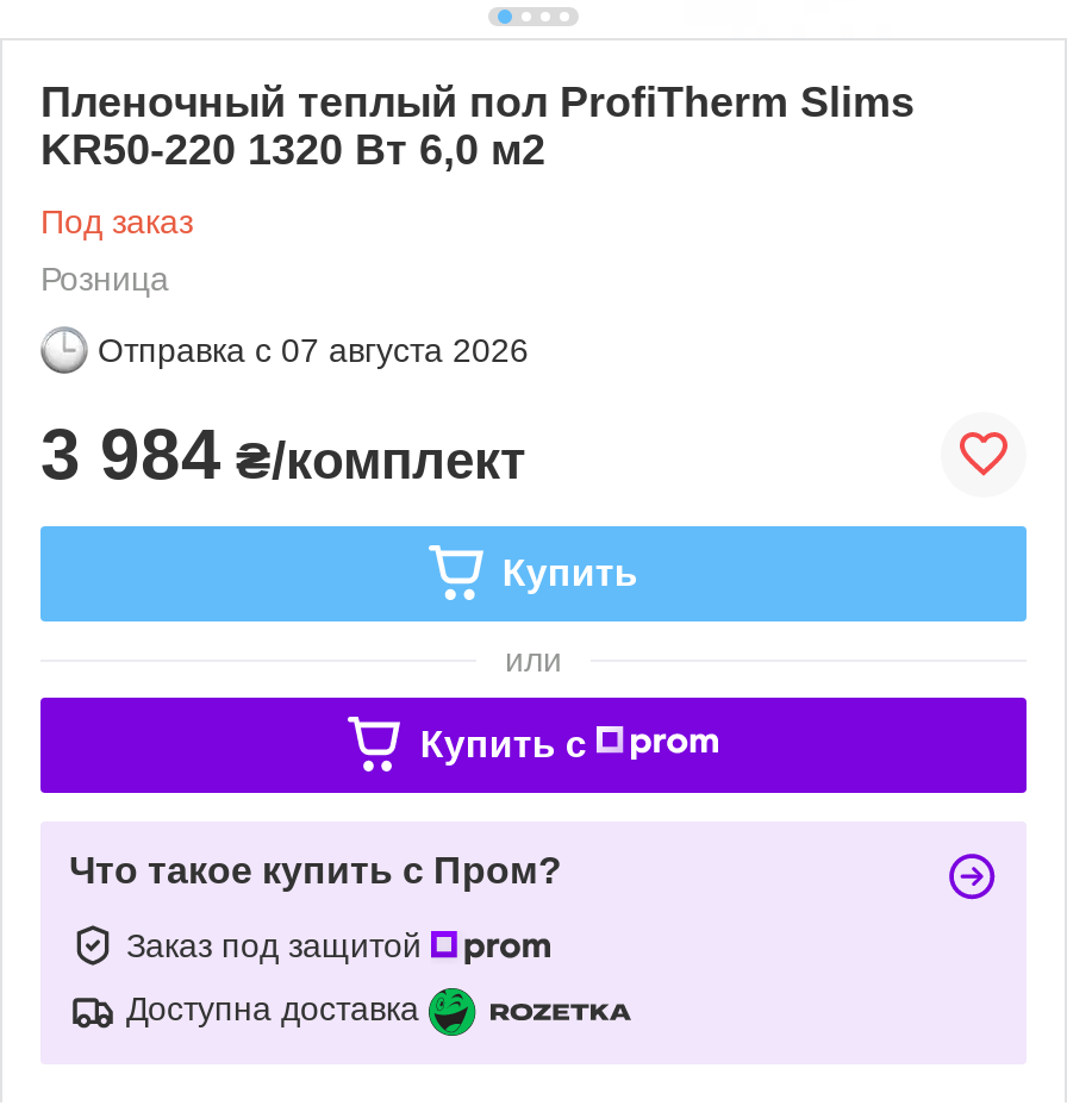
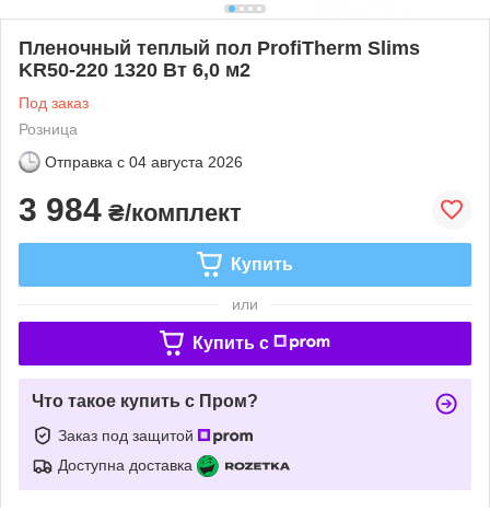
- Отправка с 07 августа 2026
+ Отправка с 04 августа 2026
